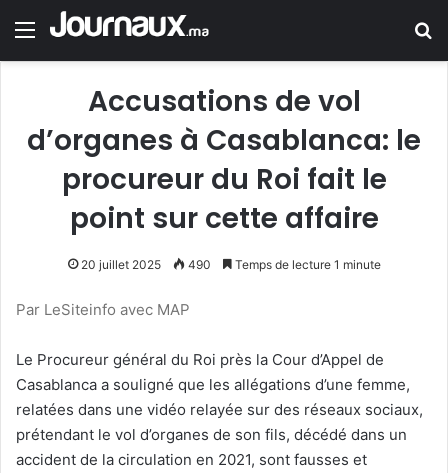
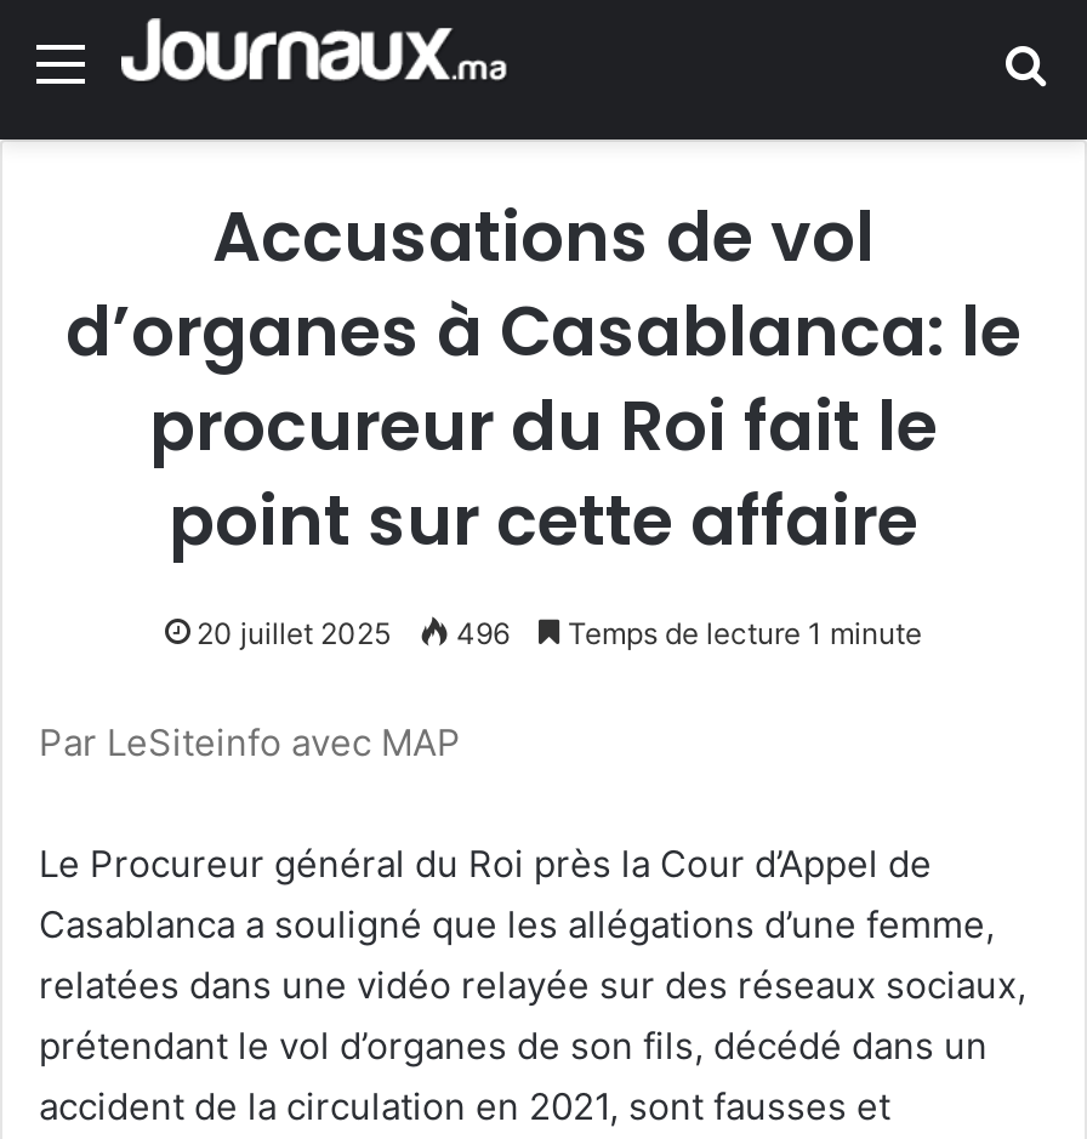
- 20 juillet 2025 490 Temps de lecture 1 minute
+ 20 juillet 2025 496 Temps de lecture 1 minute
